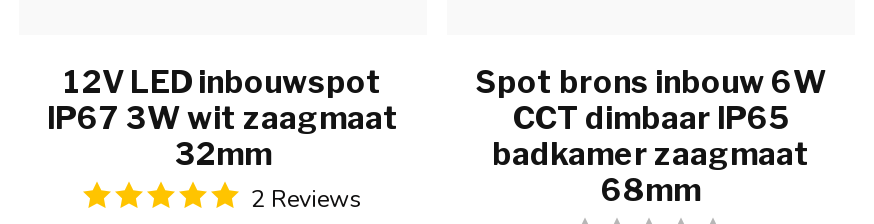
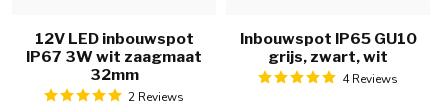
- Spot brons inbouw 6W
- CCT dimbaar IP65
- badkamer zaagmaat
- 68mm
+ Inbouwspot IP65 GU10
+ grijs, zwart, wit
+ 4 Reviews
